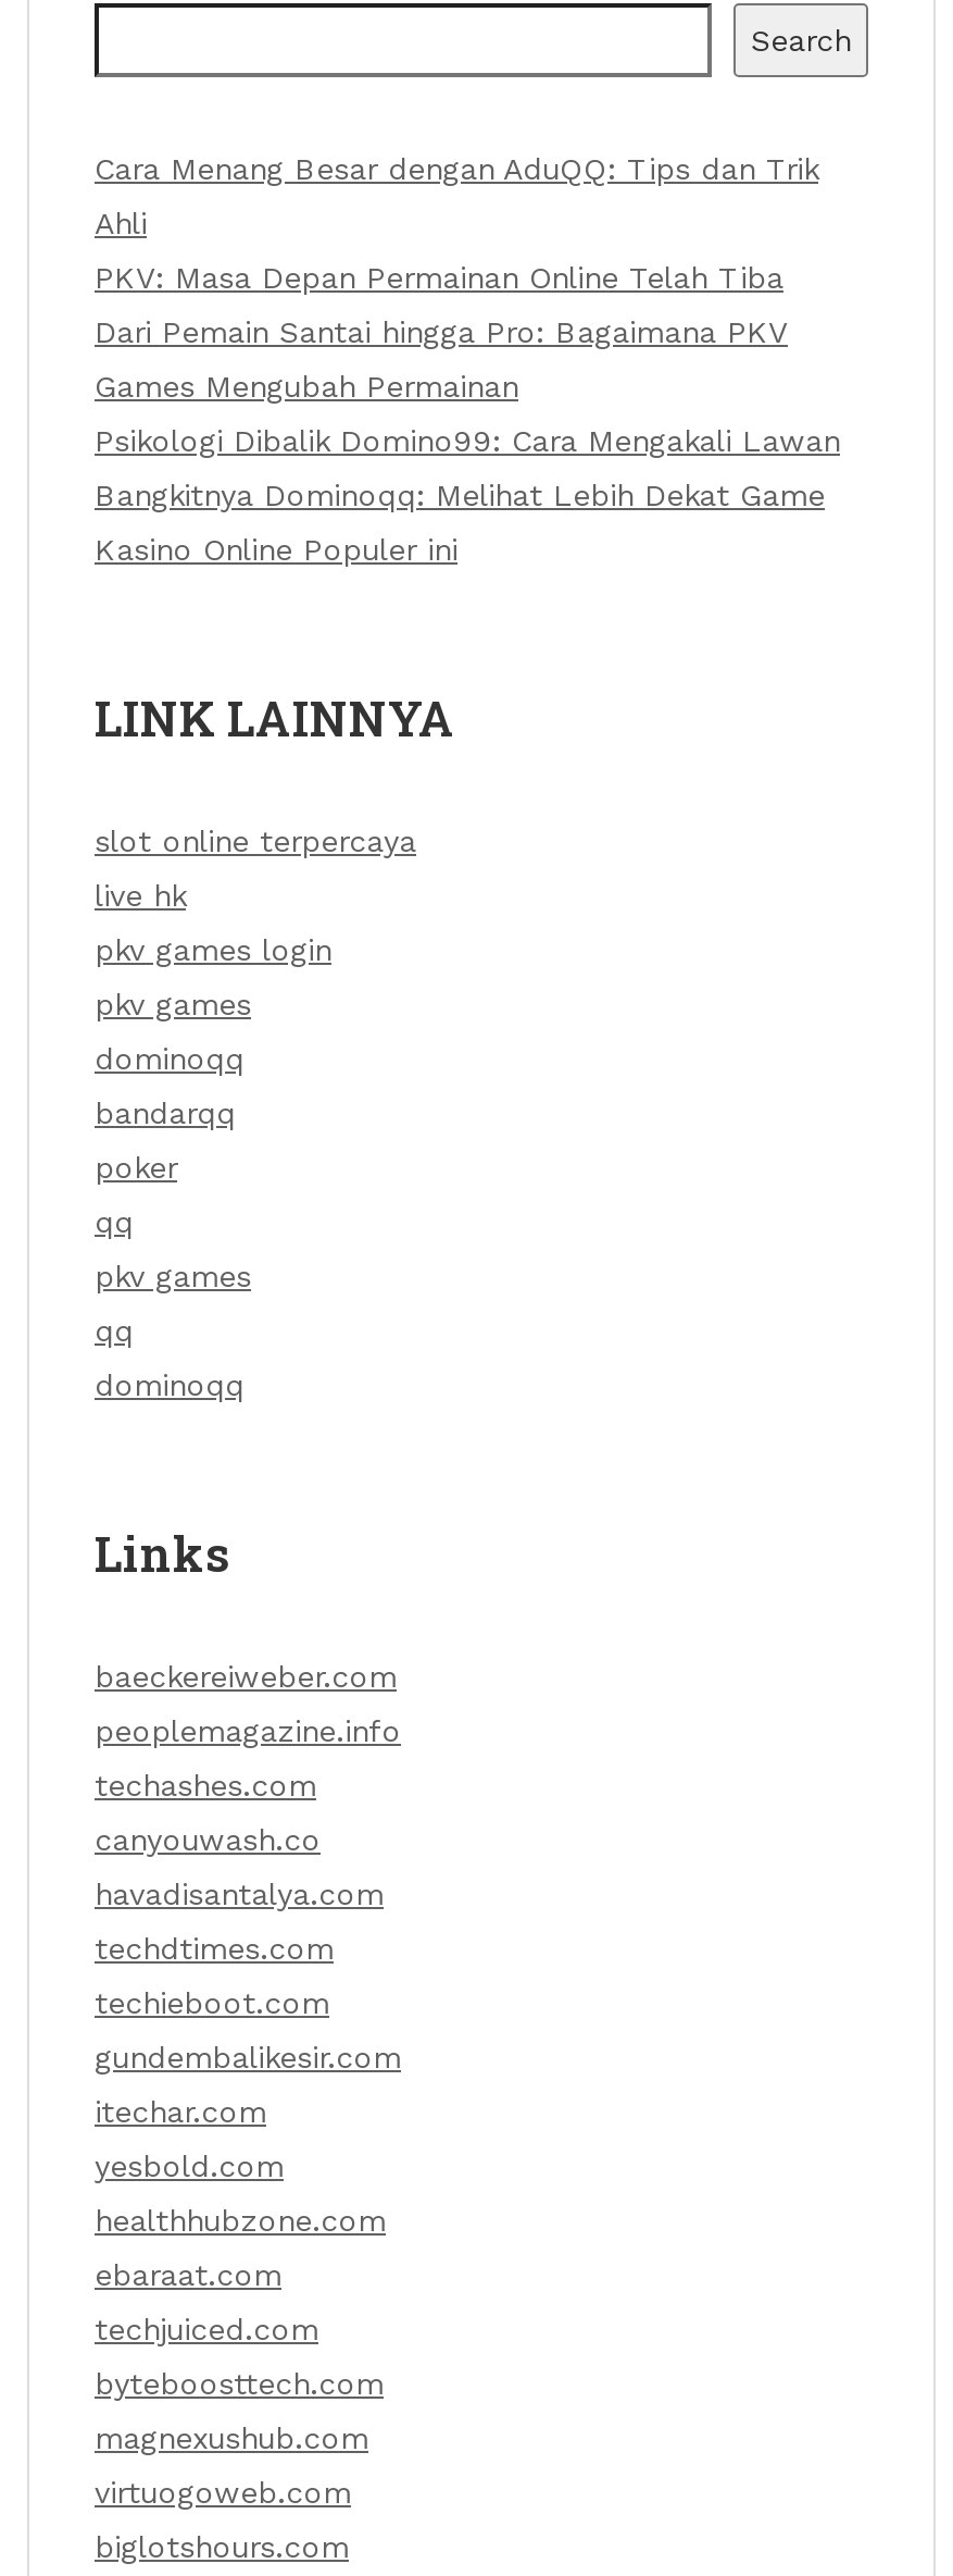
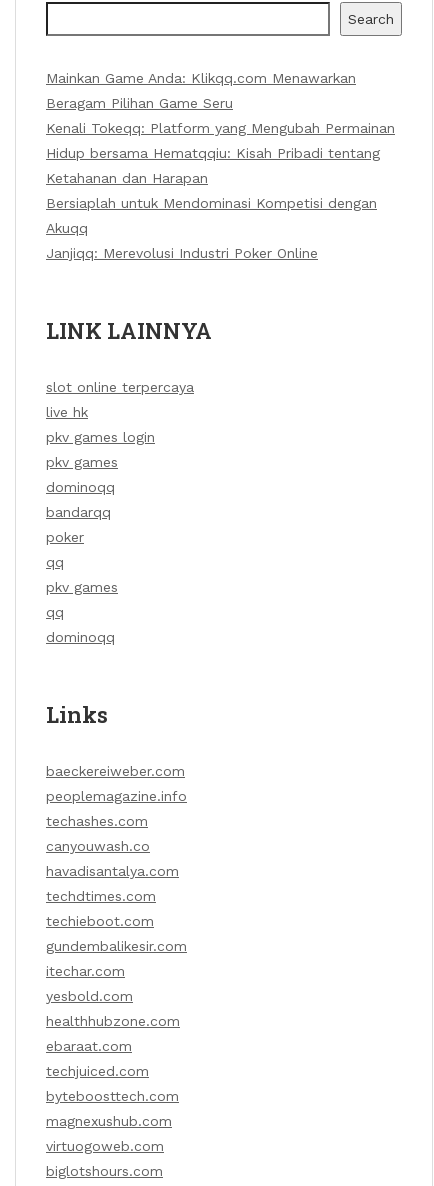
- Cara Menang Besar dengan AduQQ: Tips dan Trik
+ Mainkan Game Anda: Klikqq.com Menawarkan

- Ahli
+ Beragam Pilihan Game Seru

- PKV: Masa Depan Permainan Online Telah Tiba
+ Kenali Tokeqq: Platform yang Mengubah Permainan

- Dari Pemain Santai hingga Pro: Bagaimana PKV
+ Hidup bersama Hematqqiu: Kisah Pribadi tentang

- Games Mengubah Permainan
+ Ketahanan dan Harapan

- Psikologi Dibalik Domino99: Cara Mengakali Lawan
+ Bersiaplah untuk Mendominasi Kompetisi dengan

- Bangkitnya Dominoqq: Melihat Lebih Dekat Game
+ Akuqq

- Kasino Online Populer ini
+ Janjiqq: Merevolusi Industri Poker Online
